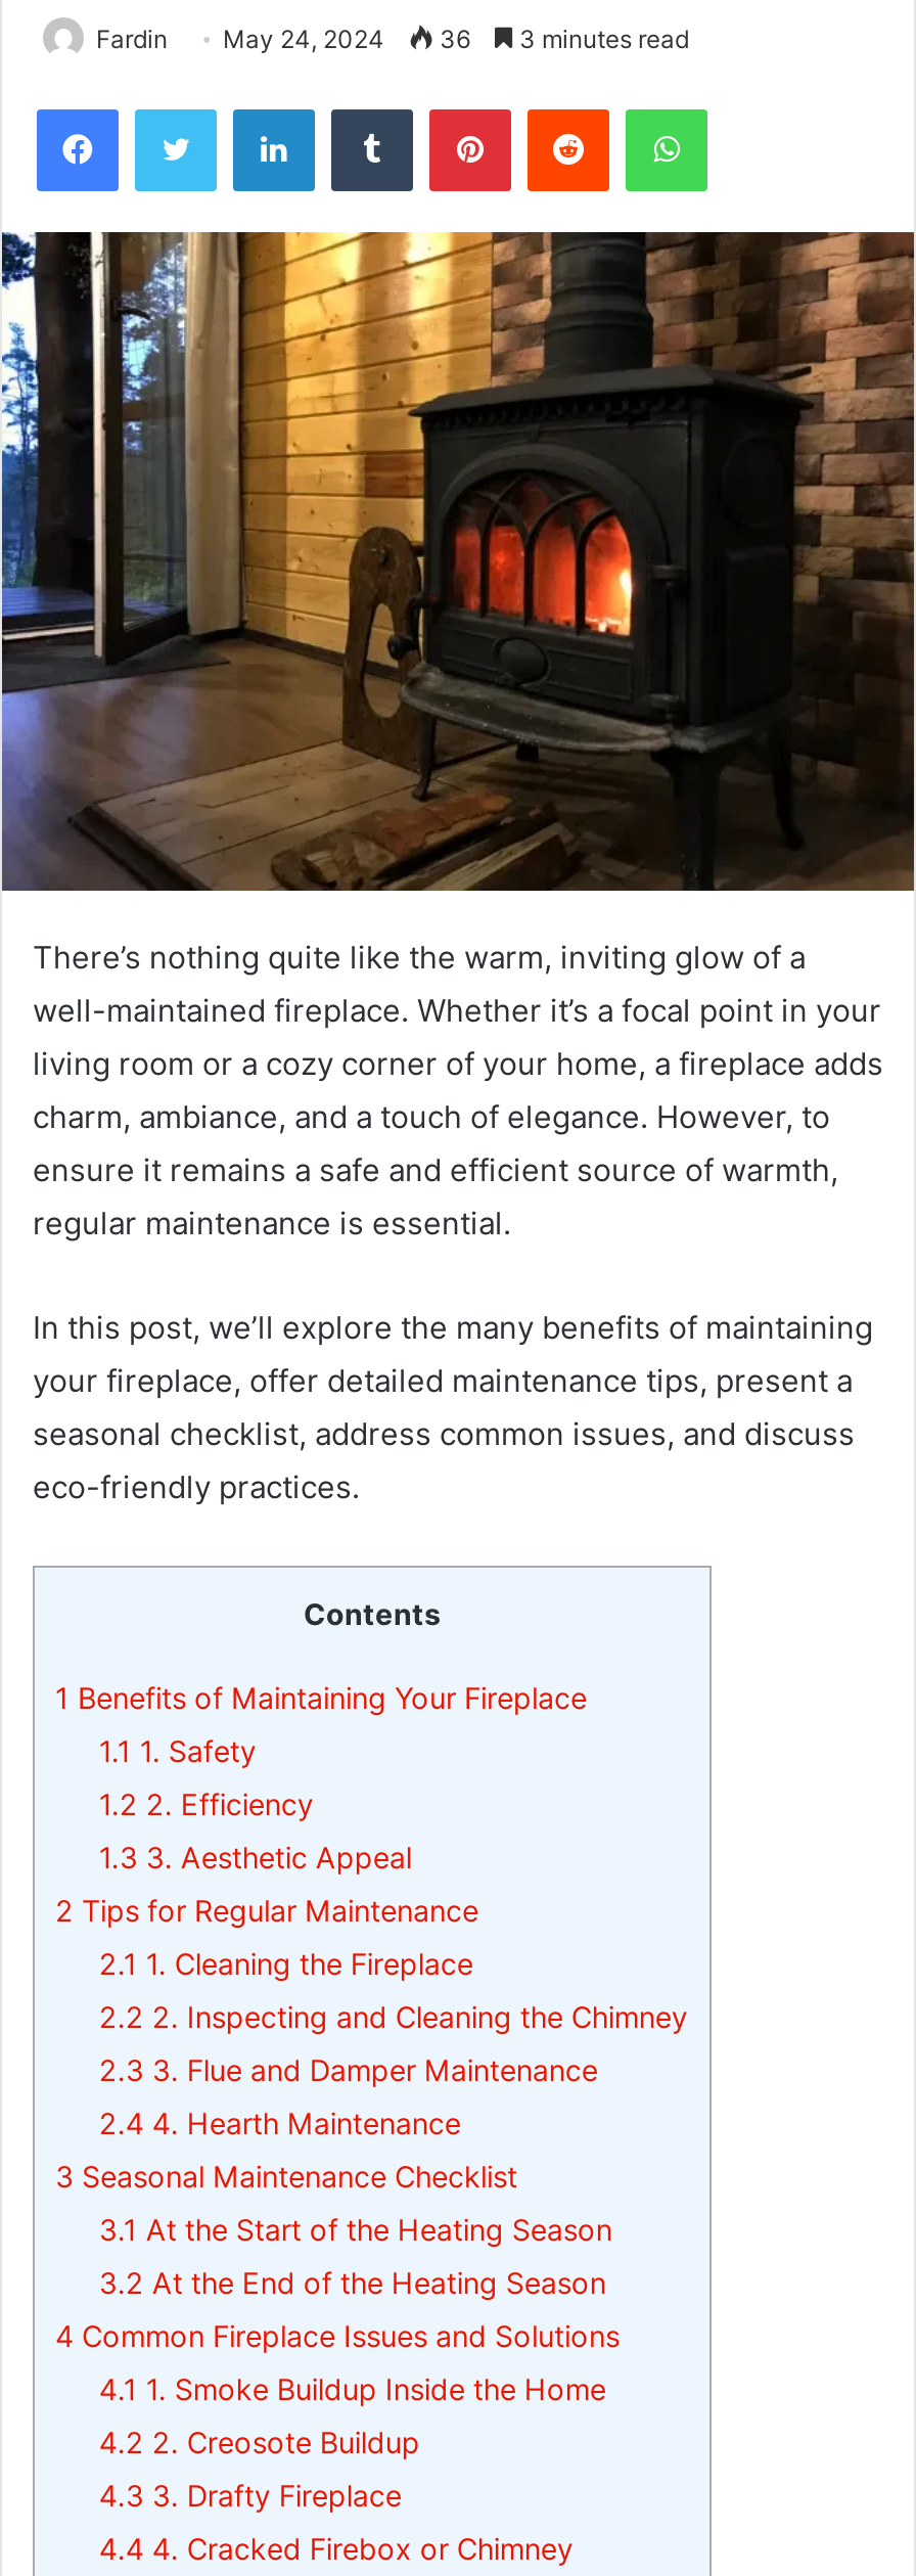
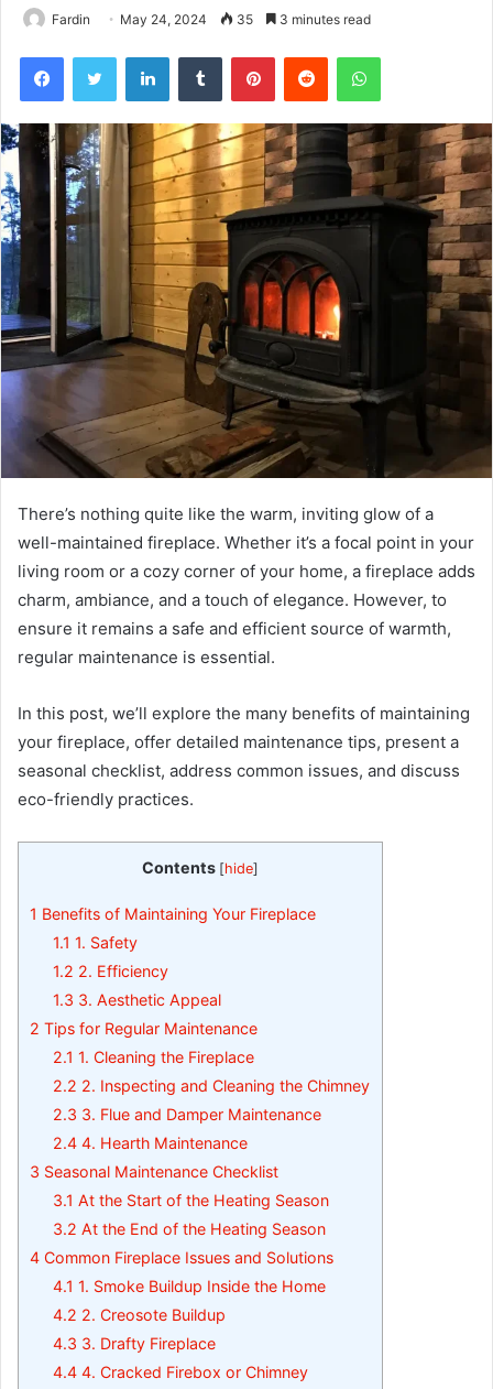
- Fardin May 24, 2024 36 3 minutes read
+ Fardin May 24, 2024 35 3 minutes read

- Contents
+ Contents [hide]
